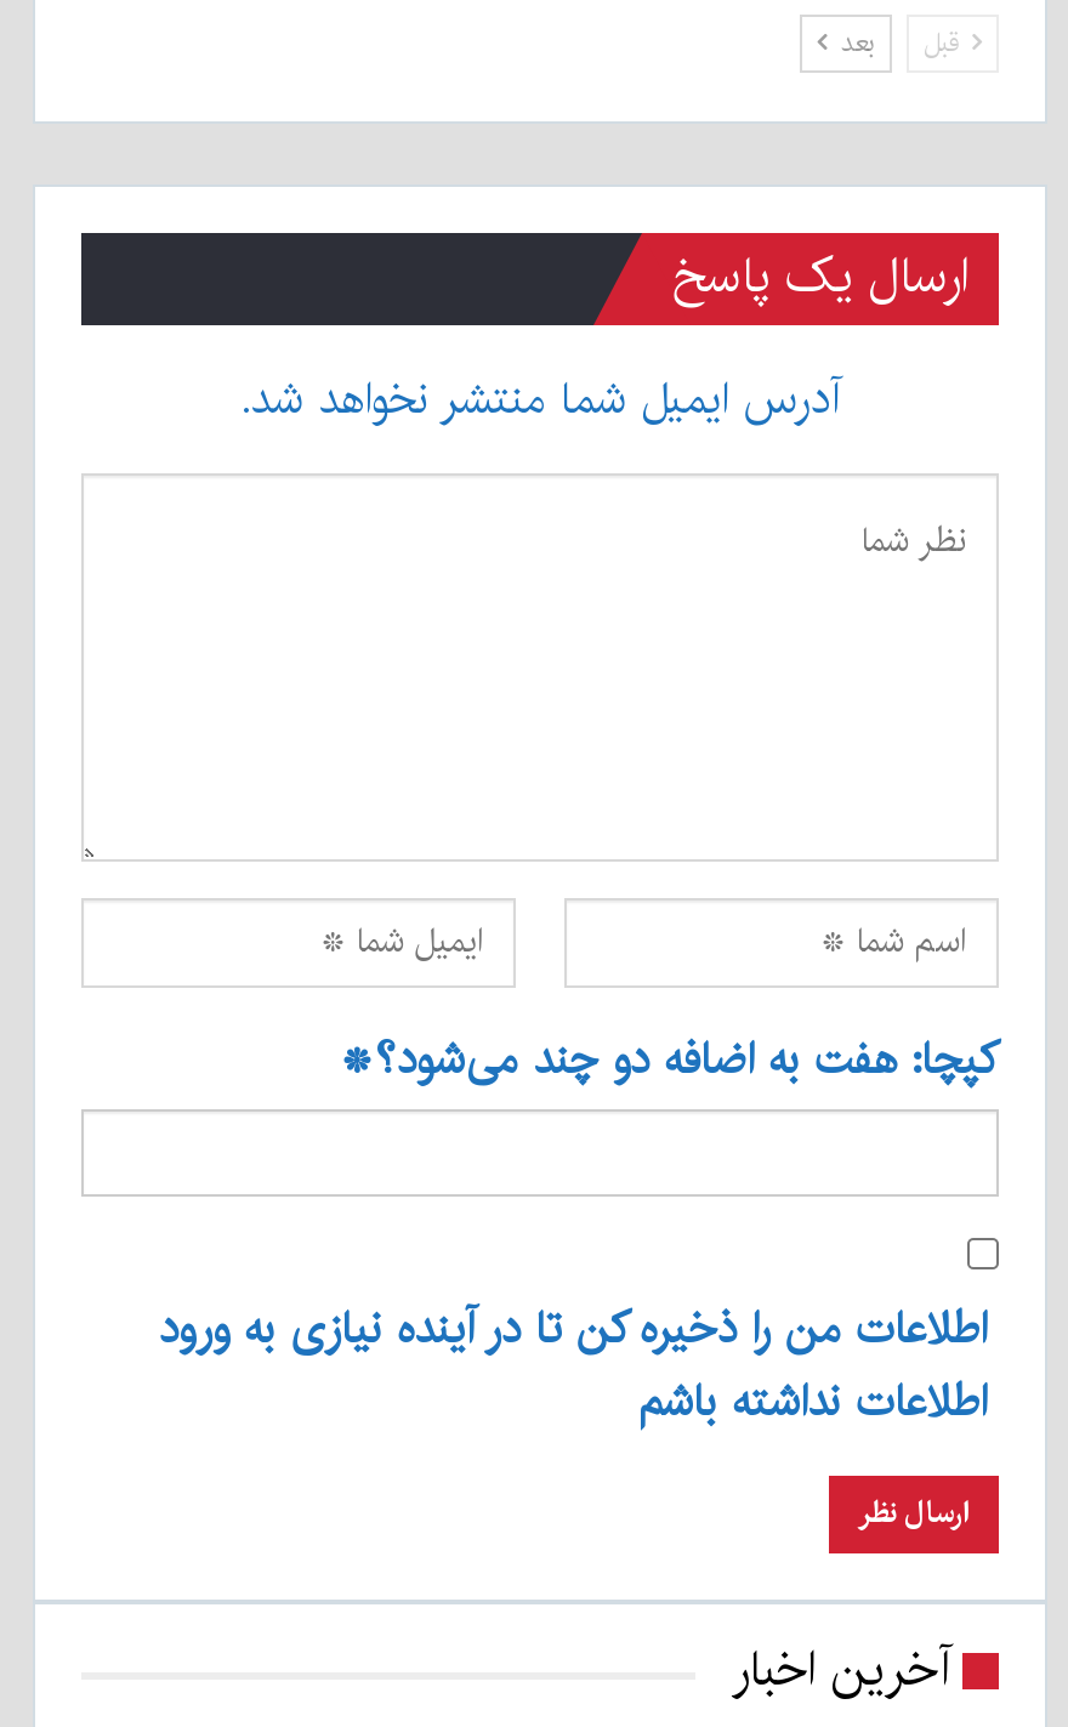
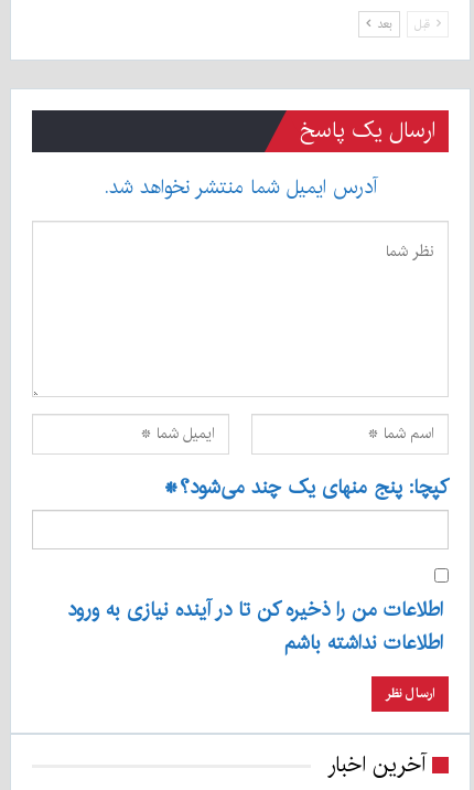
- کپچا: هفت به اضافه دو چند می‌شود؟*
+ کپچا: پنج منهای یک چند می‌شود؟*
